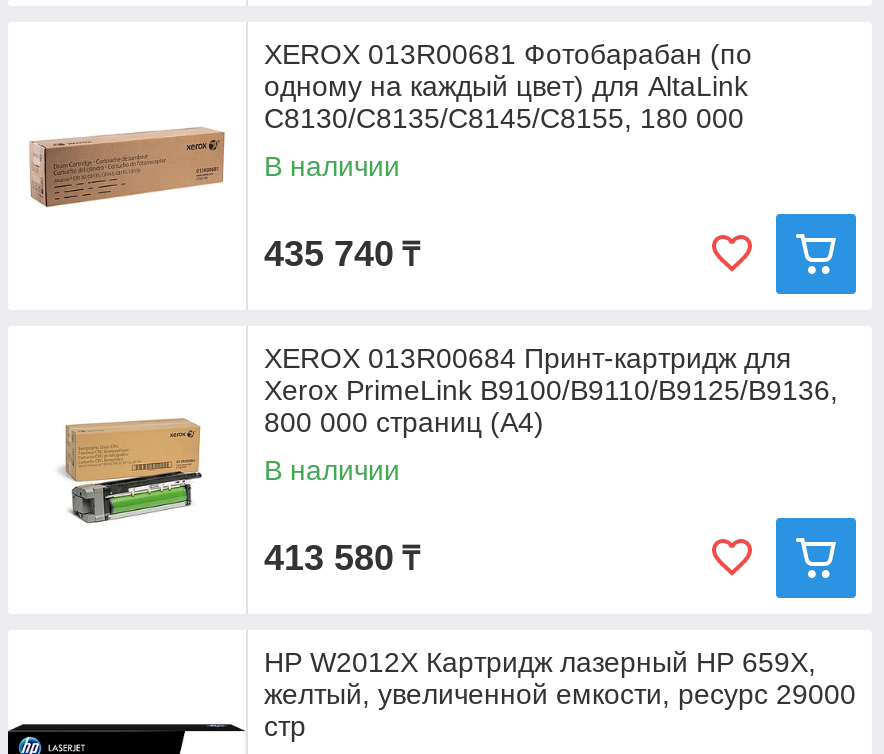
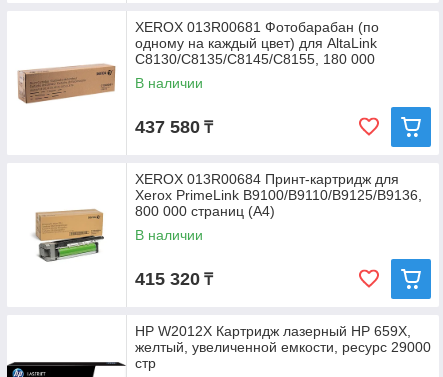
- 435 740 ₸
+ 437 580 ₸

- 413 580 ₸
+ 415 320 ₸
